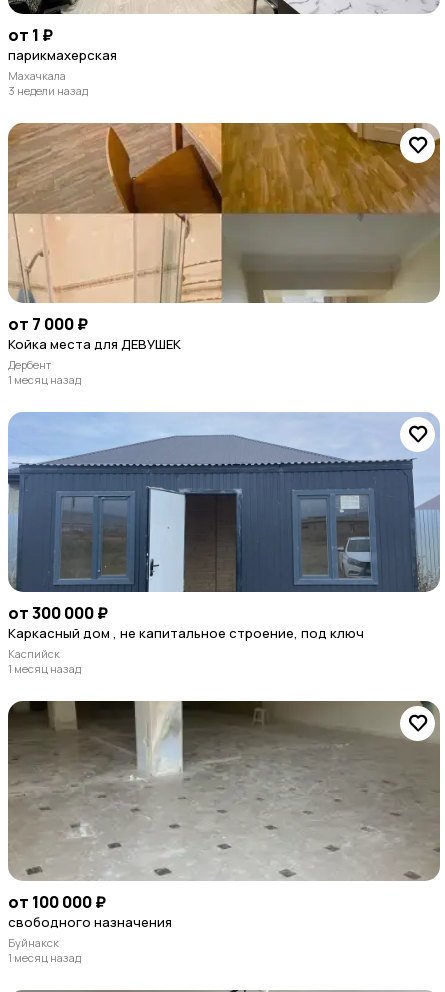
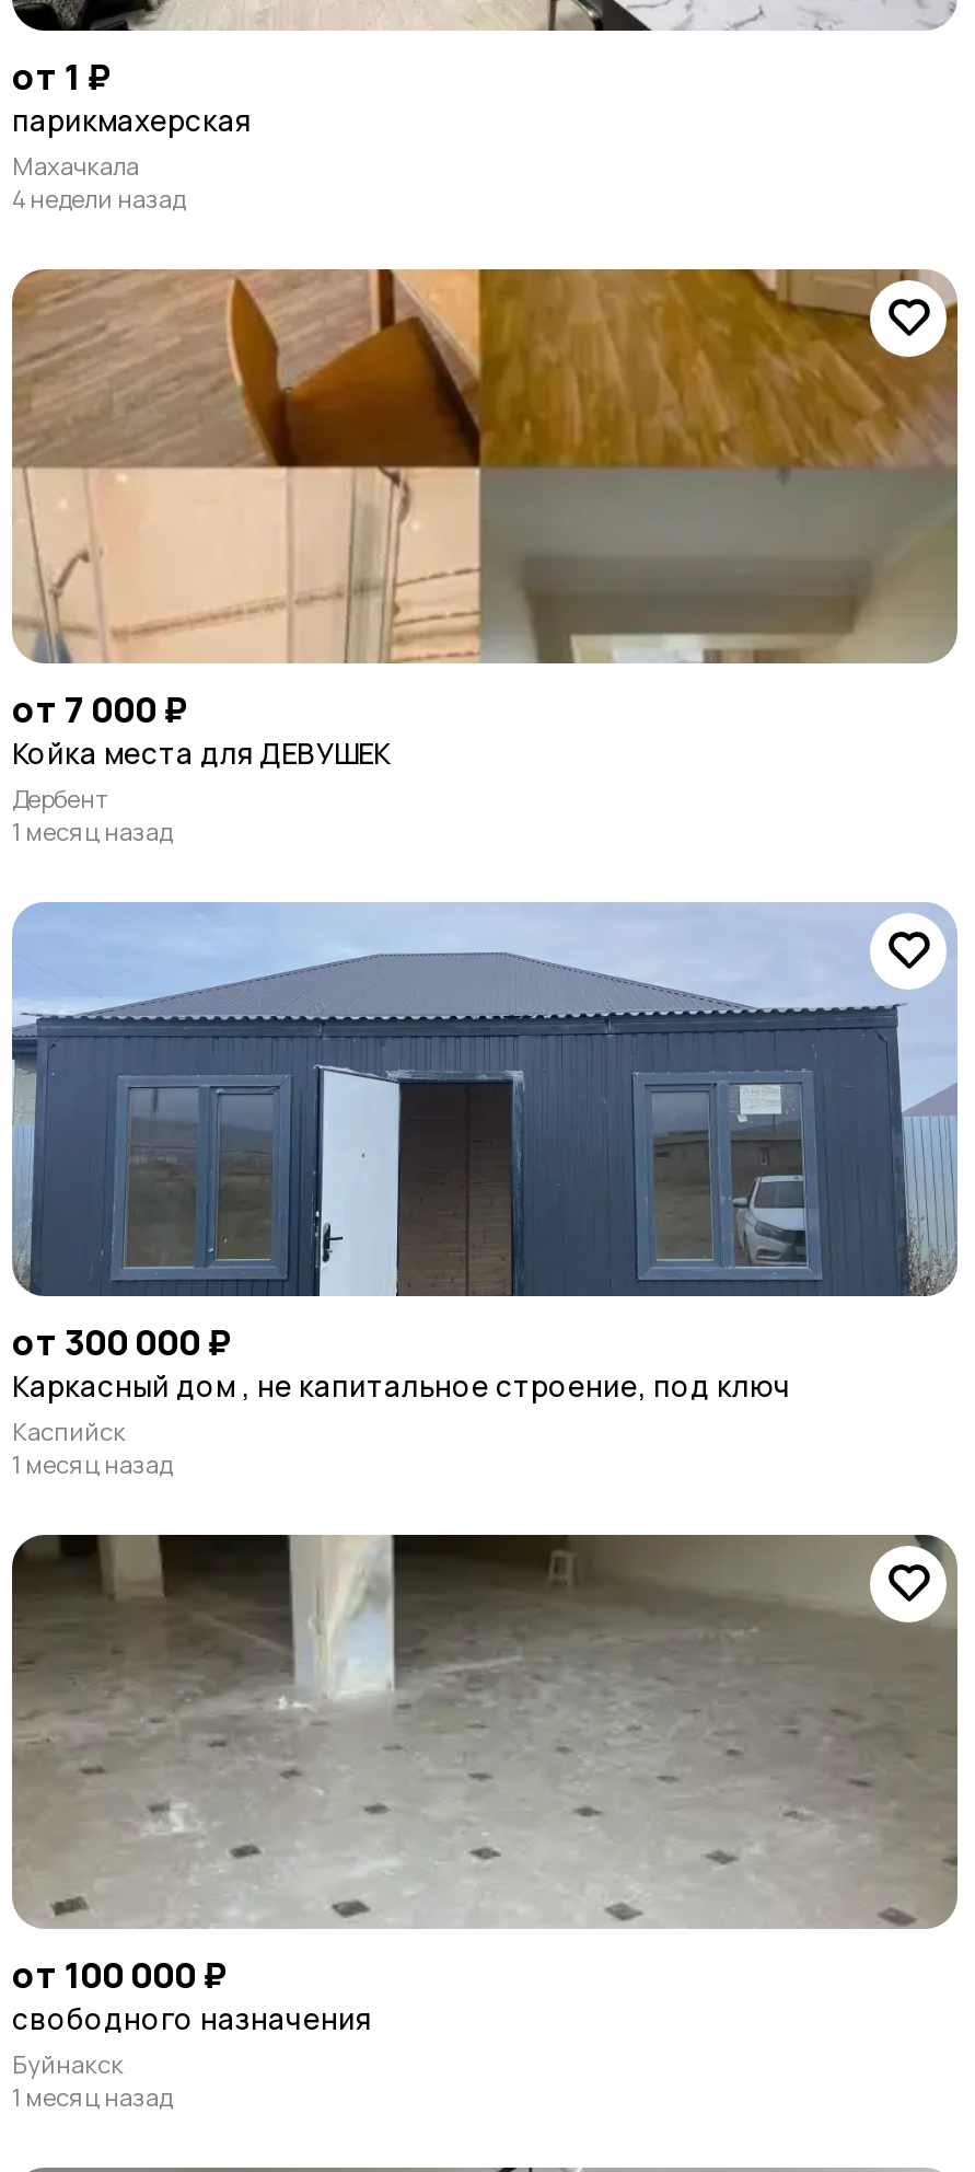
- 3 недели назад
+ 4 недели назад
